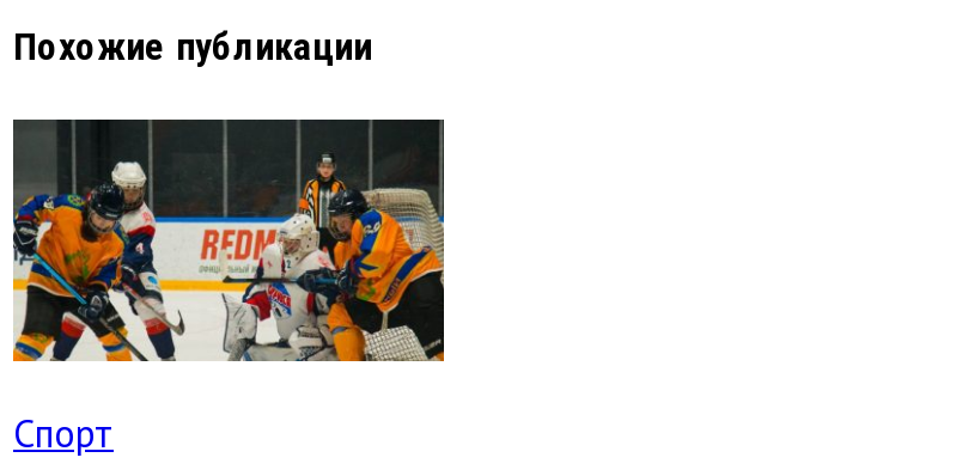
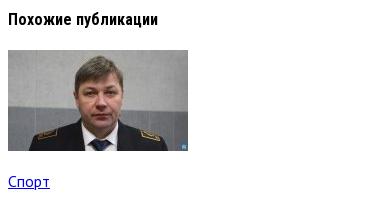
- [image]
+ [image]
